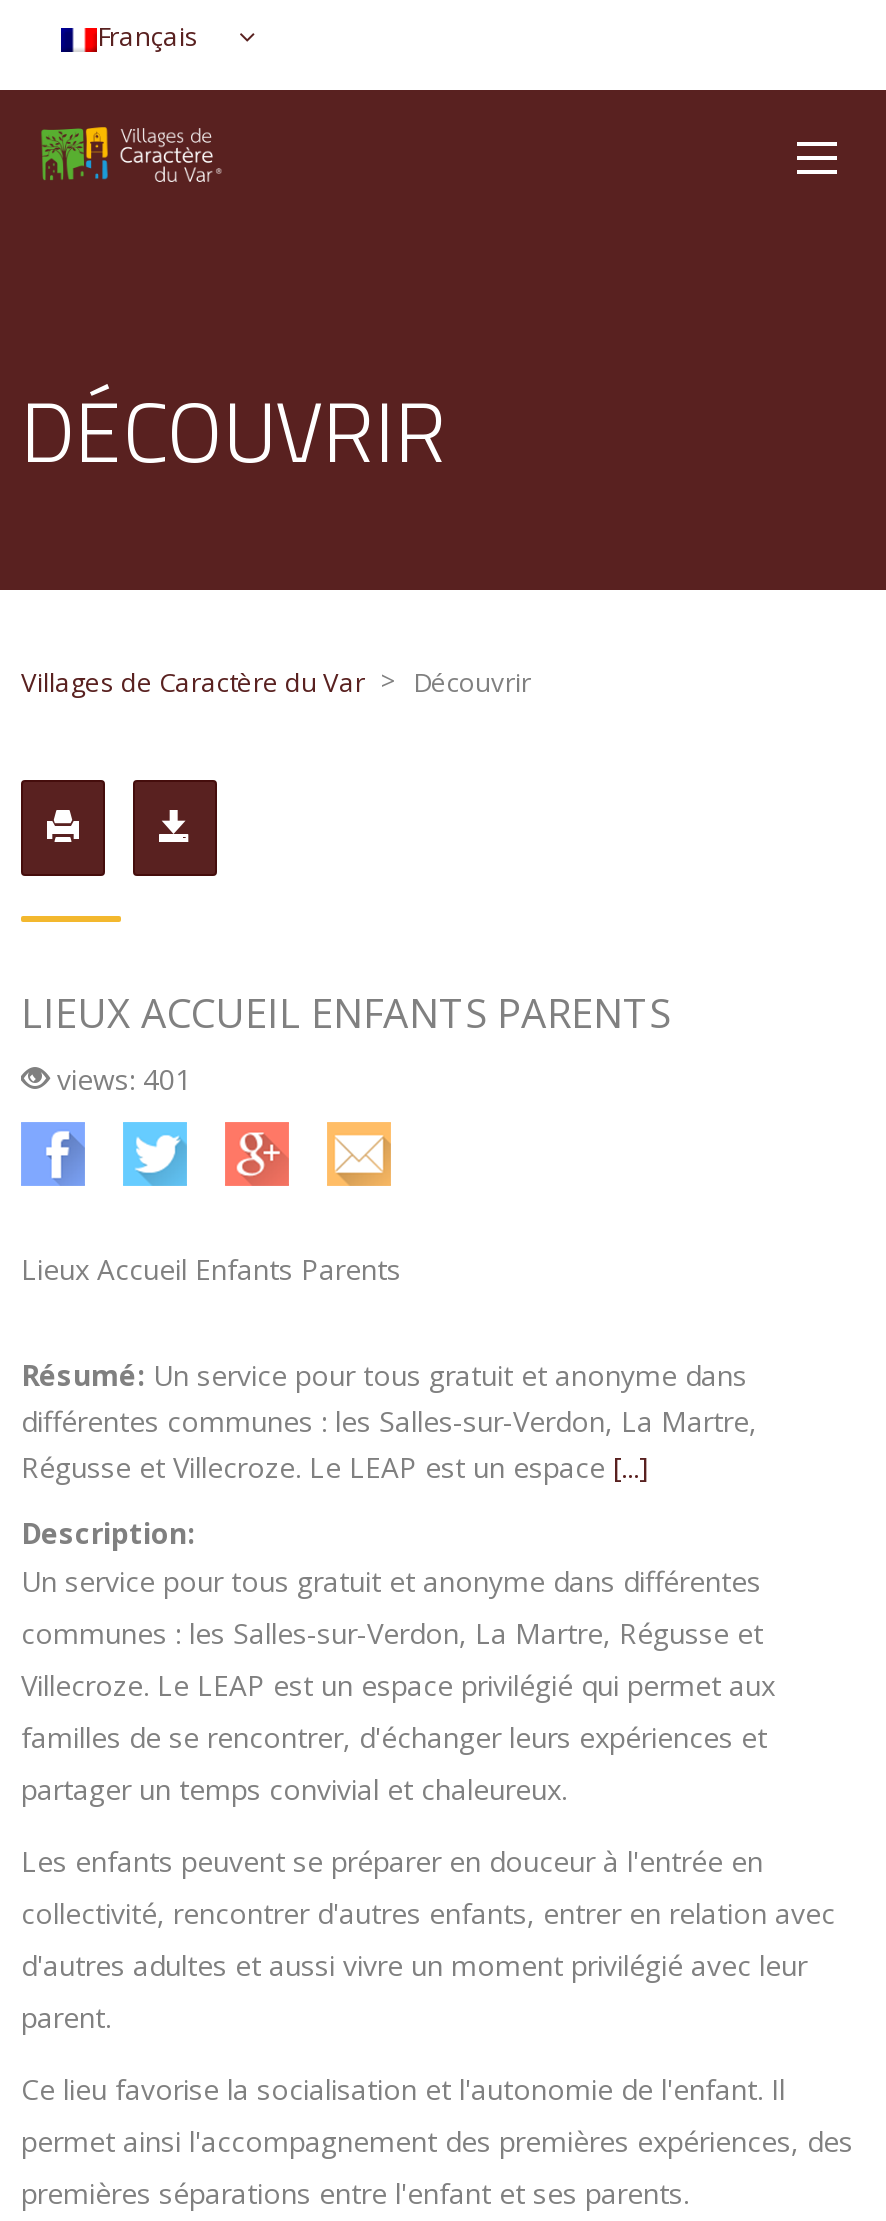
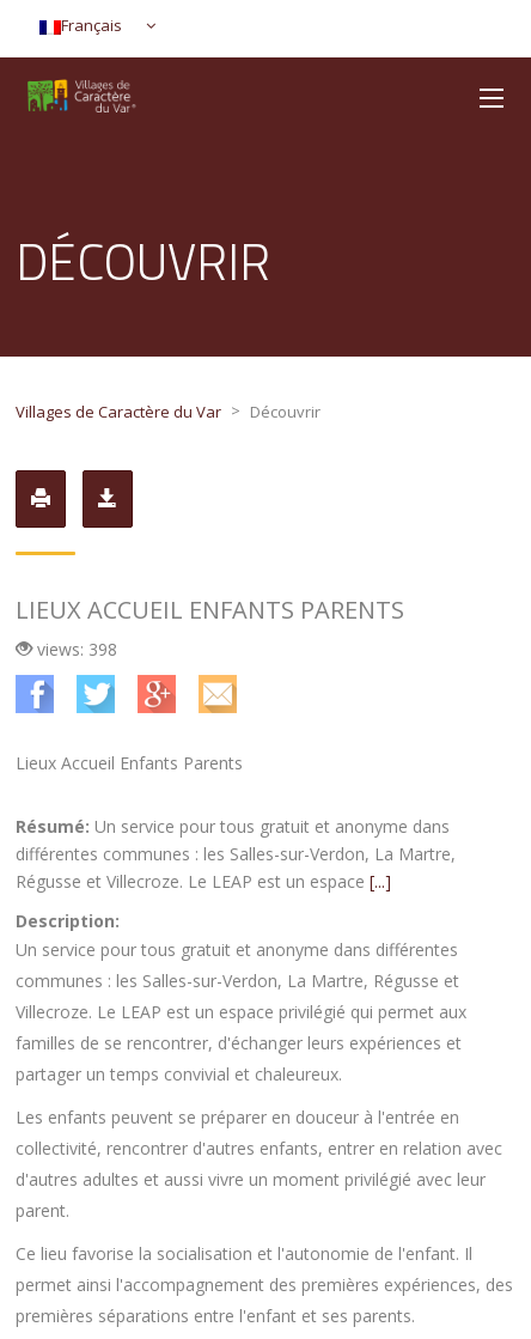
- views: 401
+ views: 398
